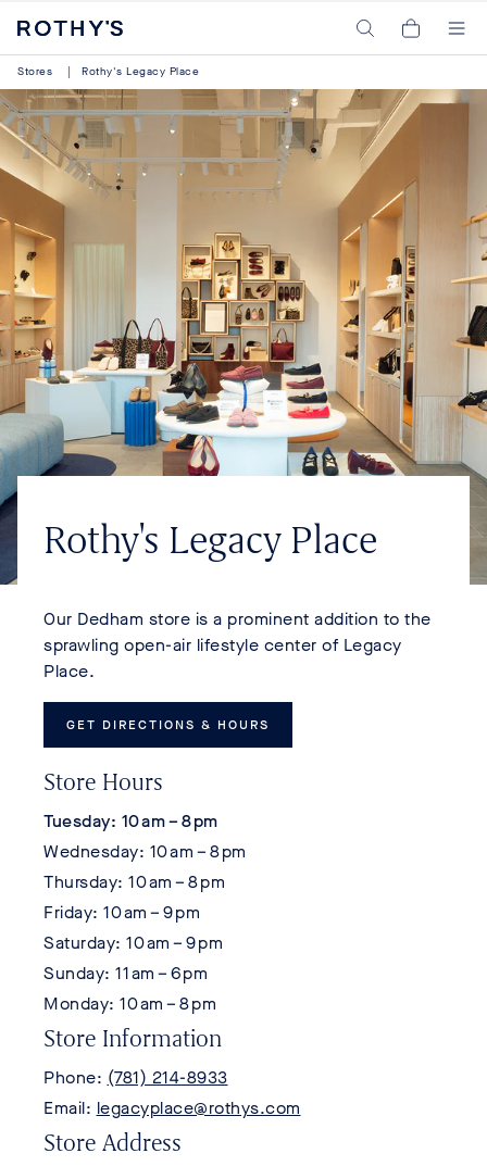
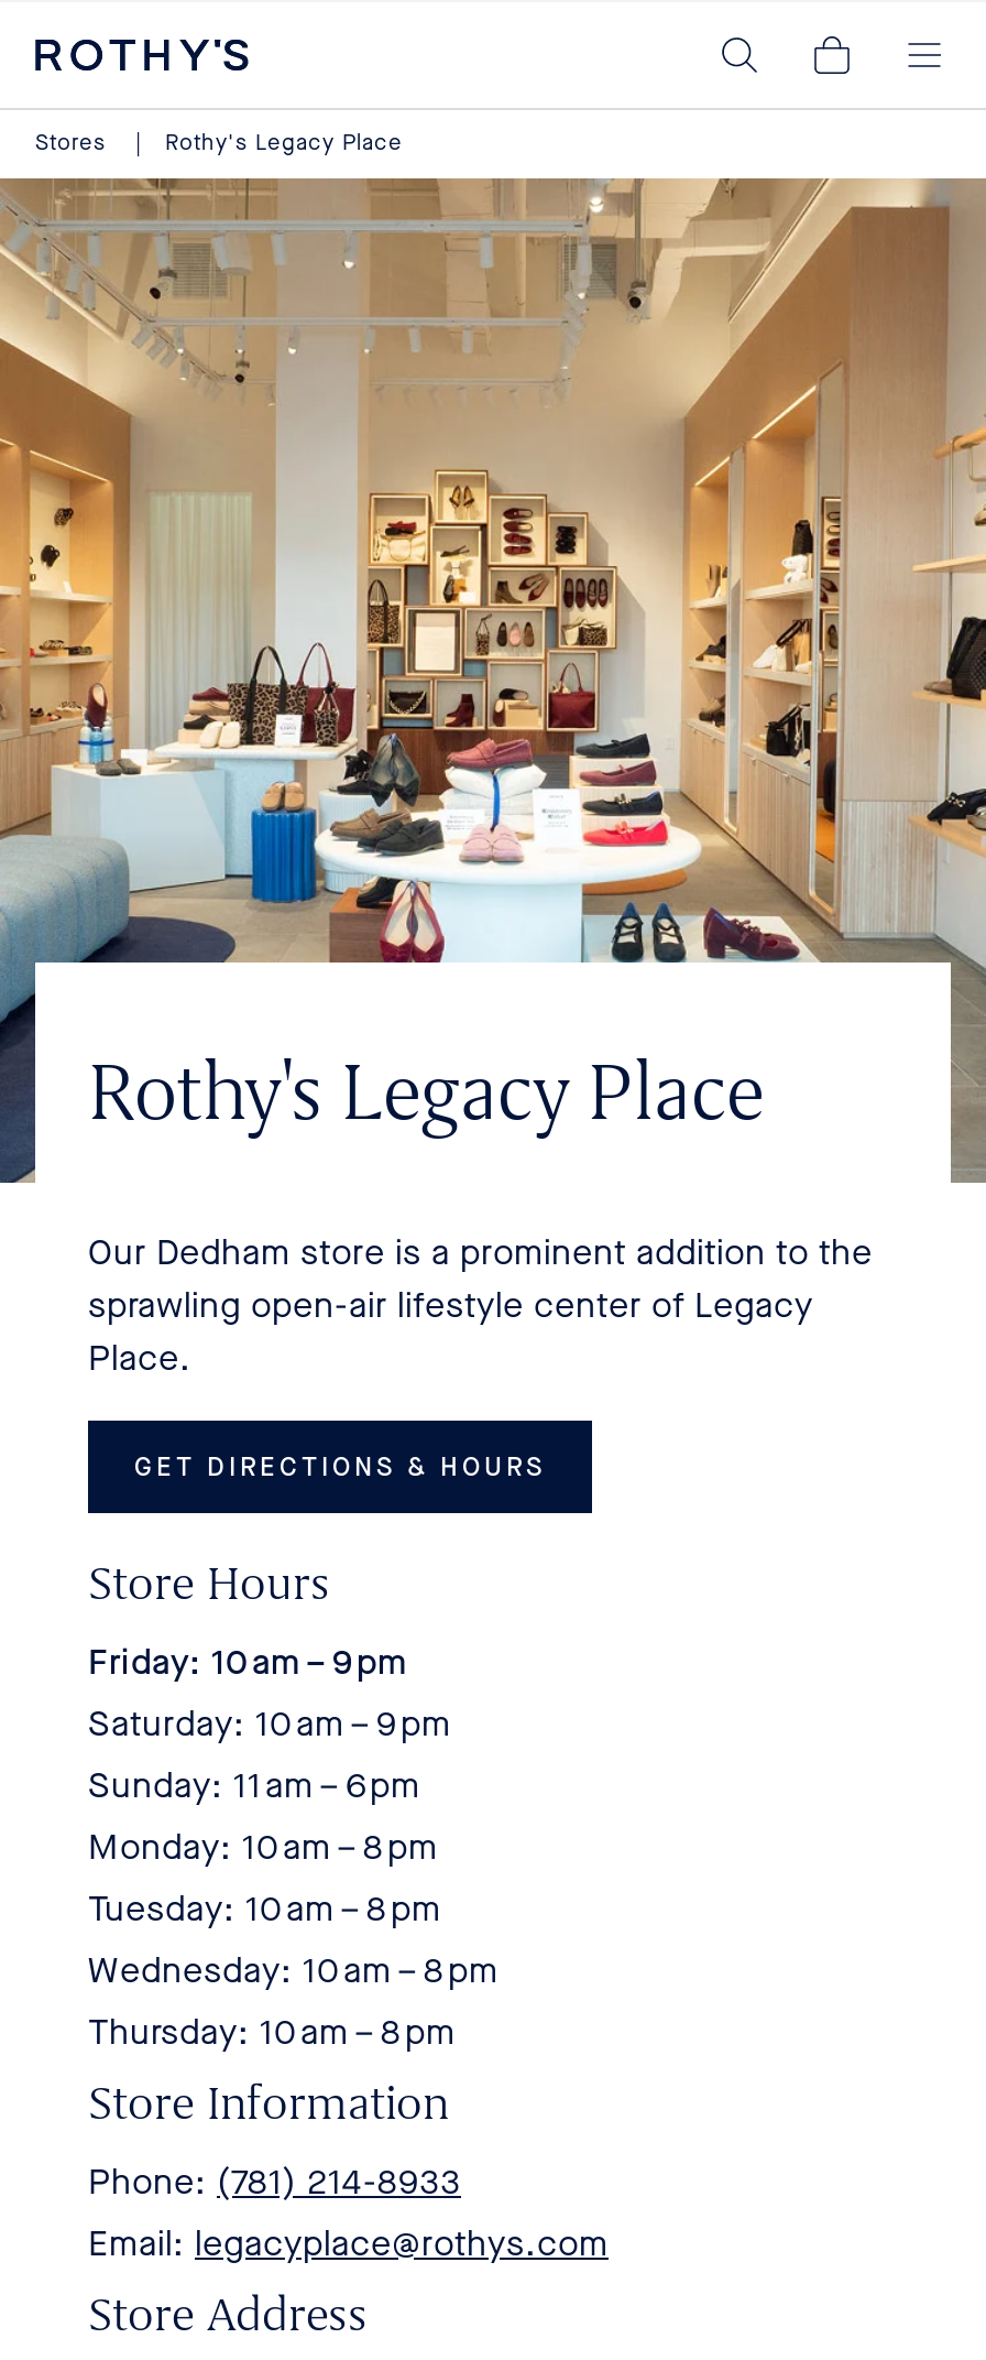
moved down: Tuesday: 10 am – 8 pm | Wednesday: 10 am – 8 pm | Thursday: 10 am – 8 pm

moved up: Friday: 10 am – 9 pm | Saturday: 10 am – 9 pm | Sunday: 11 am – 6 pm | Monday: 10 am – 8 pm
